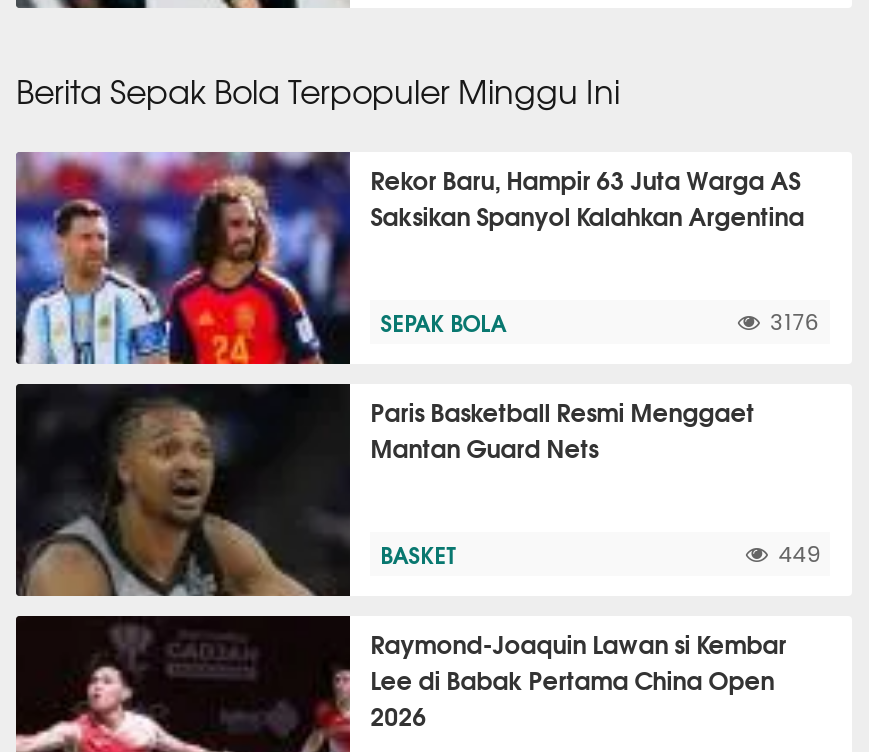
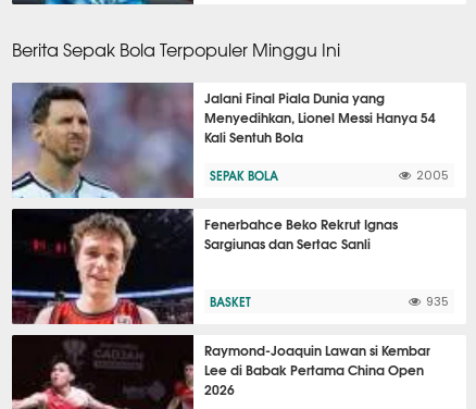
- [image]
- Rekor Baru, Hampir 63 Juta Warga AS
- Saksikan Spanyol Kalahkan Argentina
+ [image]
+ Jalani Final Piala Dunia yang
+ Menyedihkan, Lionel Messi Hanya 54
+ Kali Sentuh Bola

- 3176
+ 2005

- [image]
- Paris Basketball Resmi Menggaet
- Mantan Guard Nets
+ [image]
+ Fenerbahce Beko Rekrut Ignas
+ Sargiunas dan Sertac Sanli

- 449
+ 935
